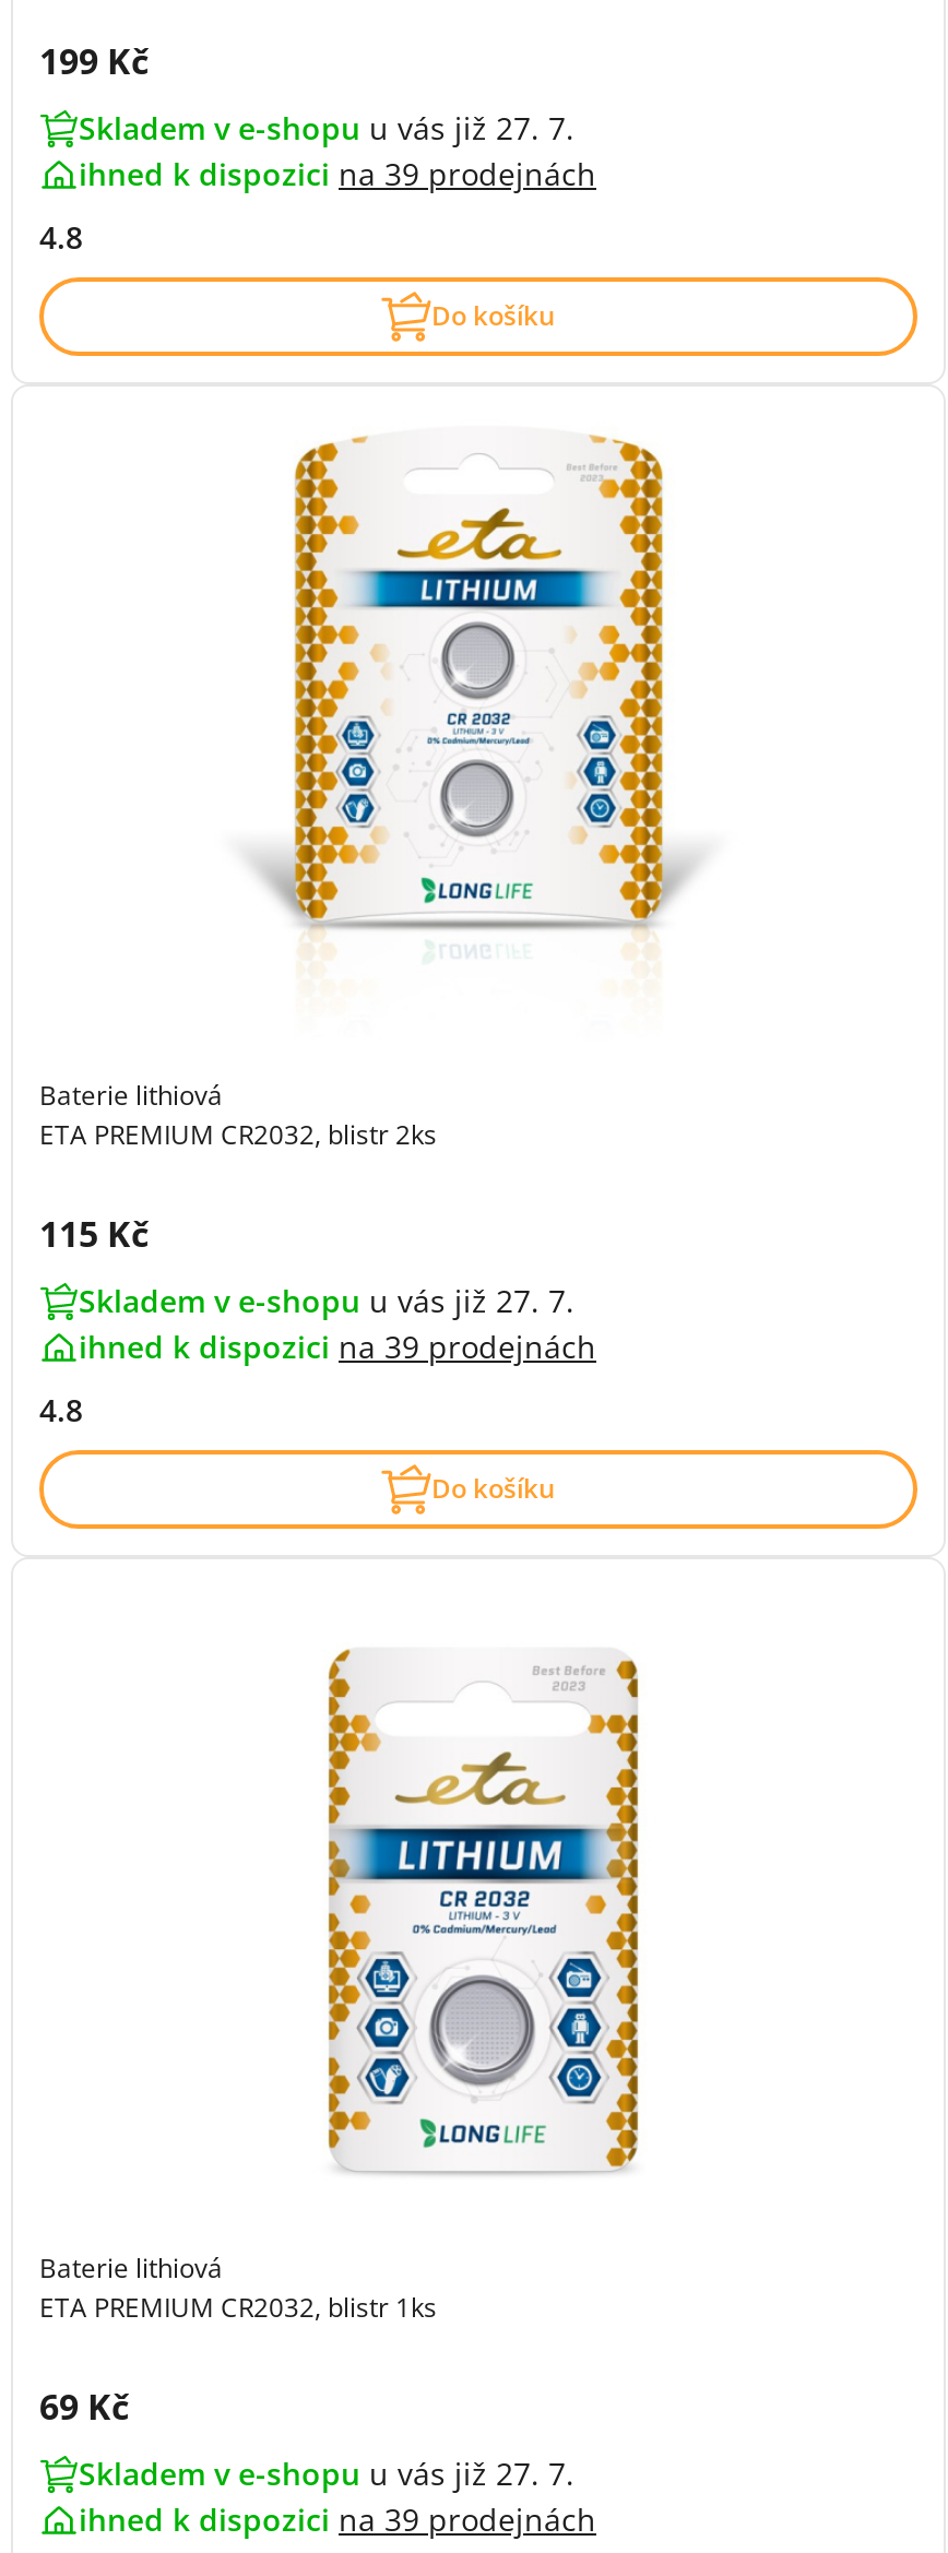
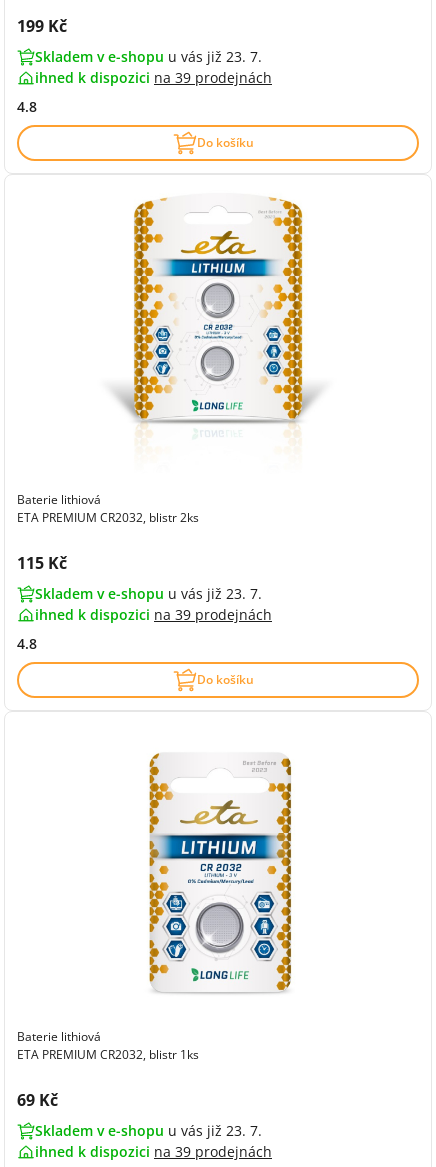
- Skladem v e-shopu u vás již 27. 7.
+ Skladem v e-shopu u vás již 23. 7.

- Skladem v e-shopu u vás již 27. 7.
+ Skladem v e-shopu u vás již 23. 7.

- Skladem v e-shopu u vás již 27. 7.
+ Skladem v e-shopu u vás již 23. 7.
